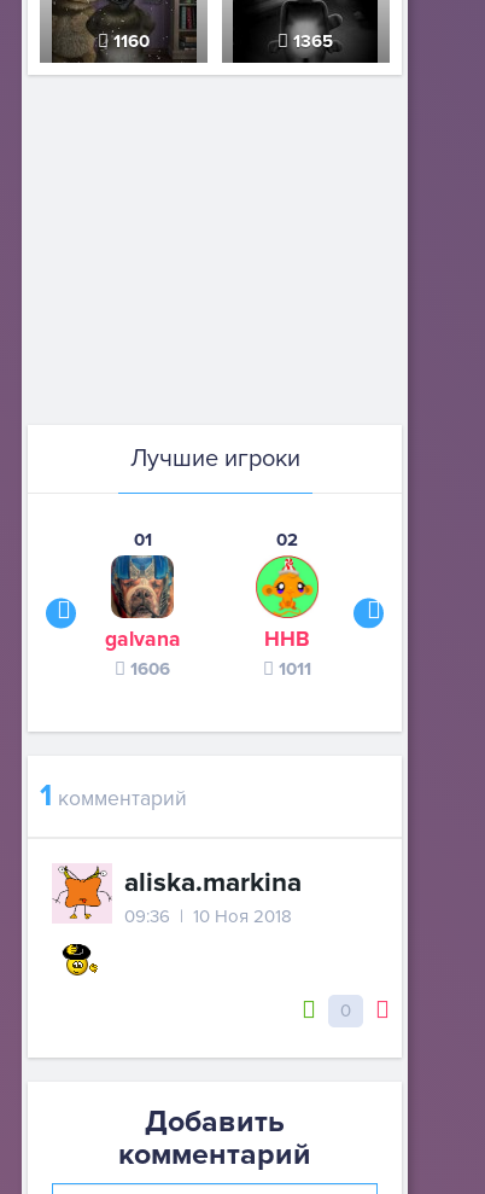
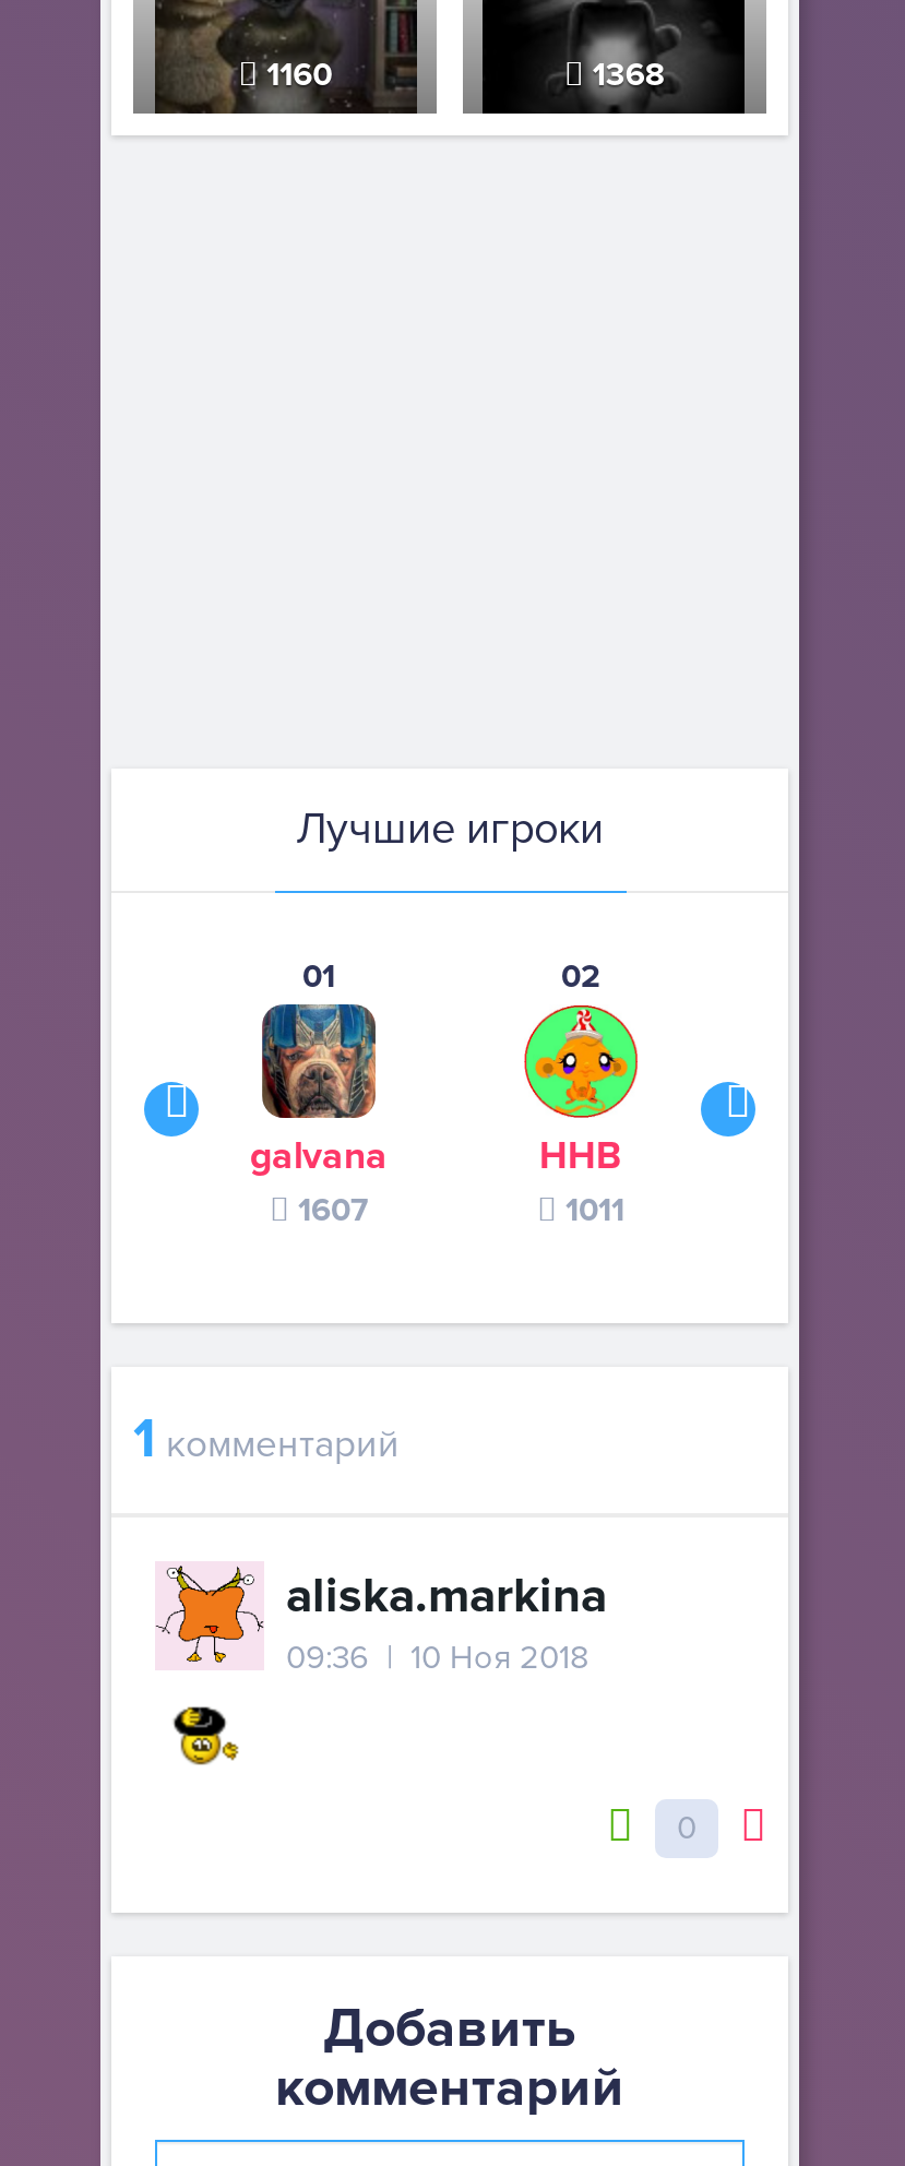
- 1365
+ 1368

- 1606
+ 1607
